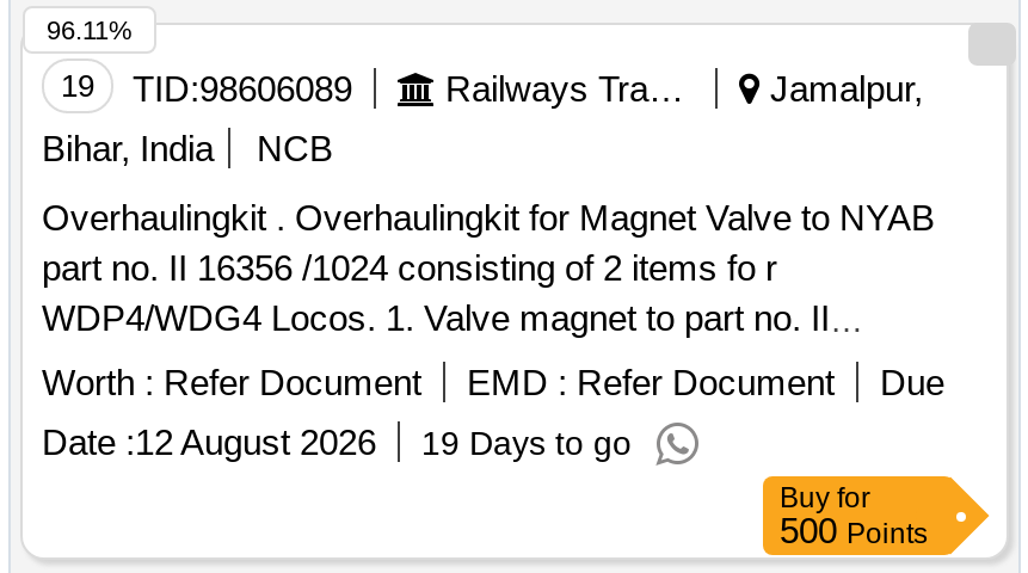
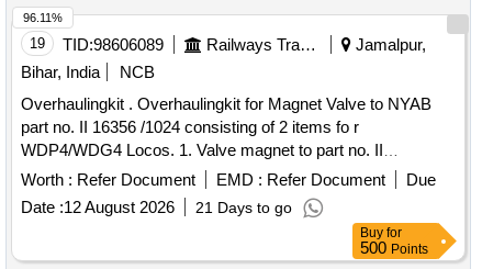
- Date : 12 August 2026 19 Days to go
+ Date : 12 August 2026 21 Days to go
